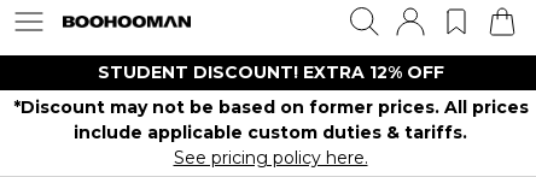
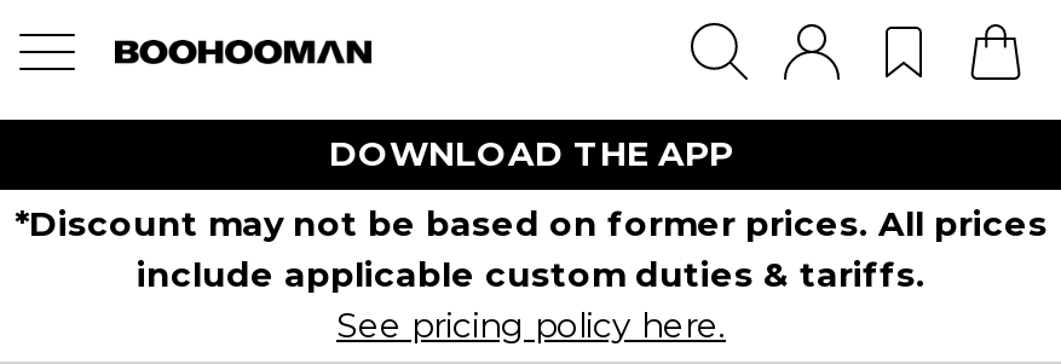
- STUDENT DISCOUNT! EXTRA 12% OFF
+ DOWNLOAD THE APP
